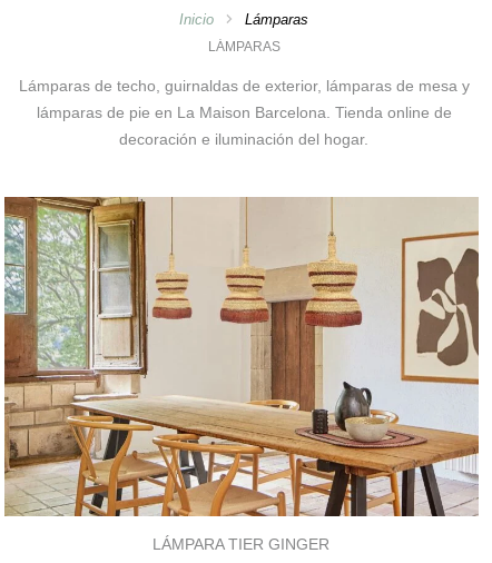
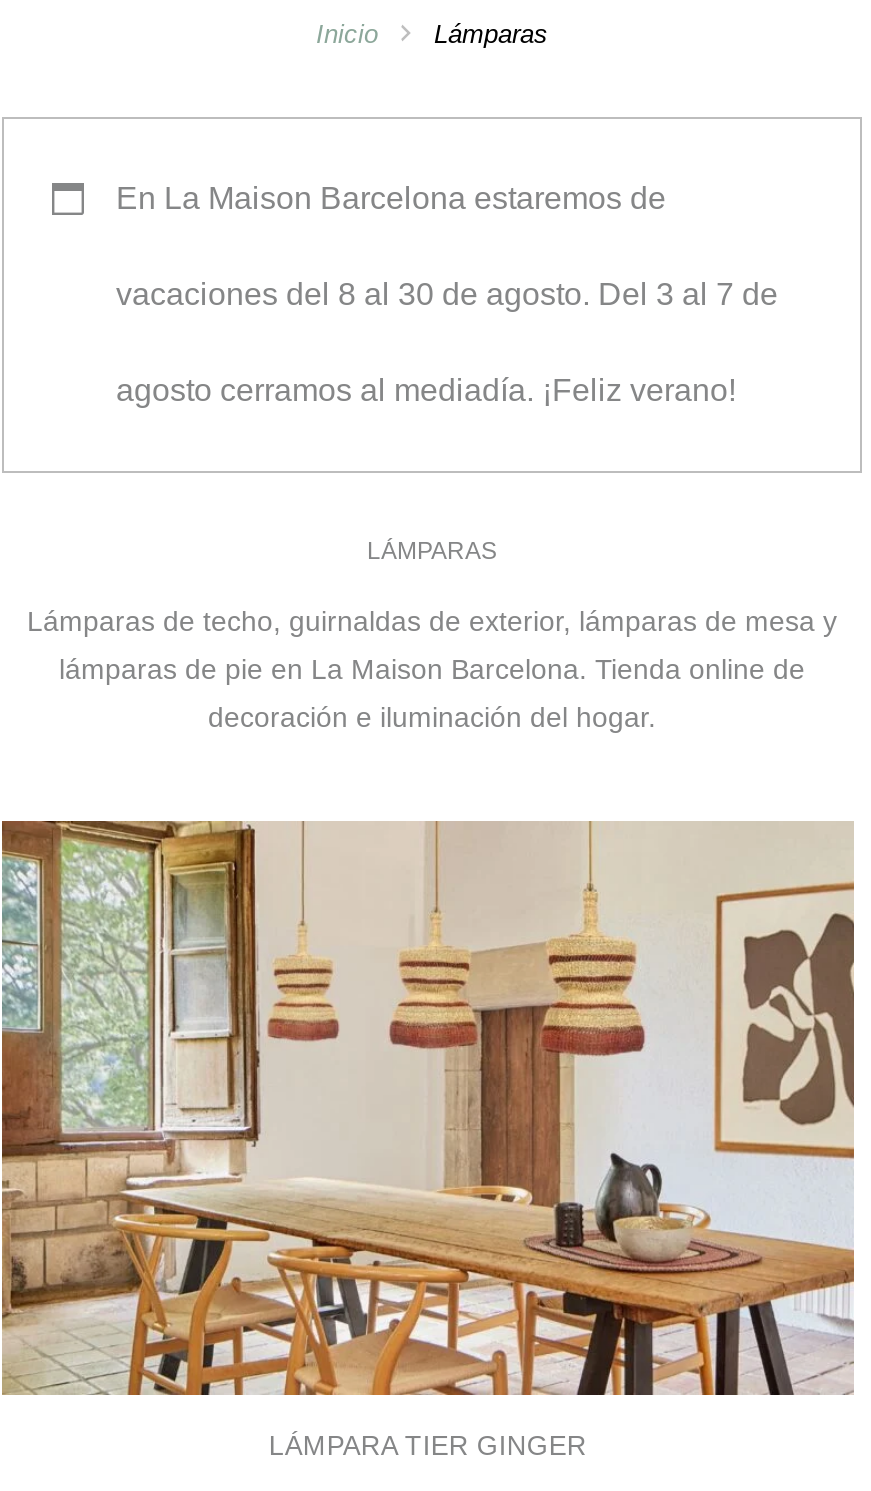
+ En La Maison Barcelona estaremos de
+ vacaciones del 8 al 30 de agosto. Del 3 al 7 de
+ agosto cerramos al mediadía. ¡Feliz verano!
